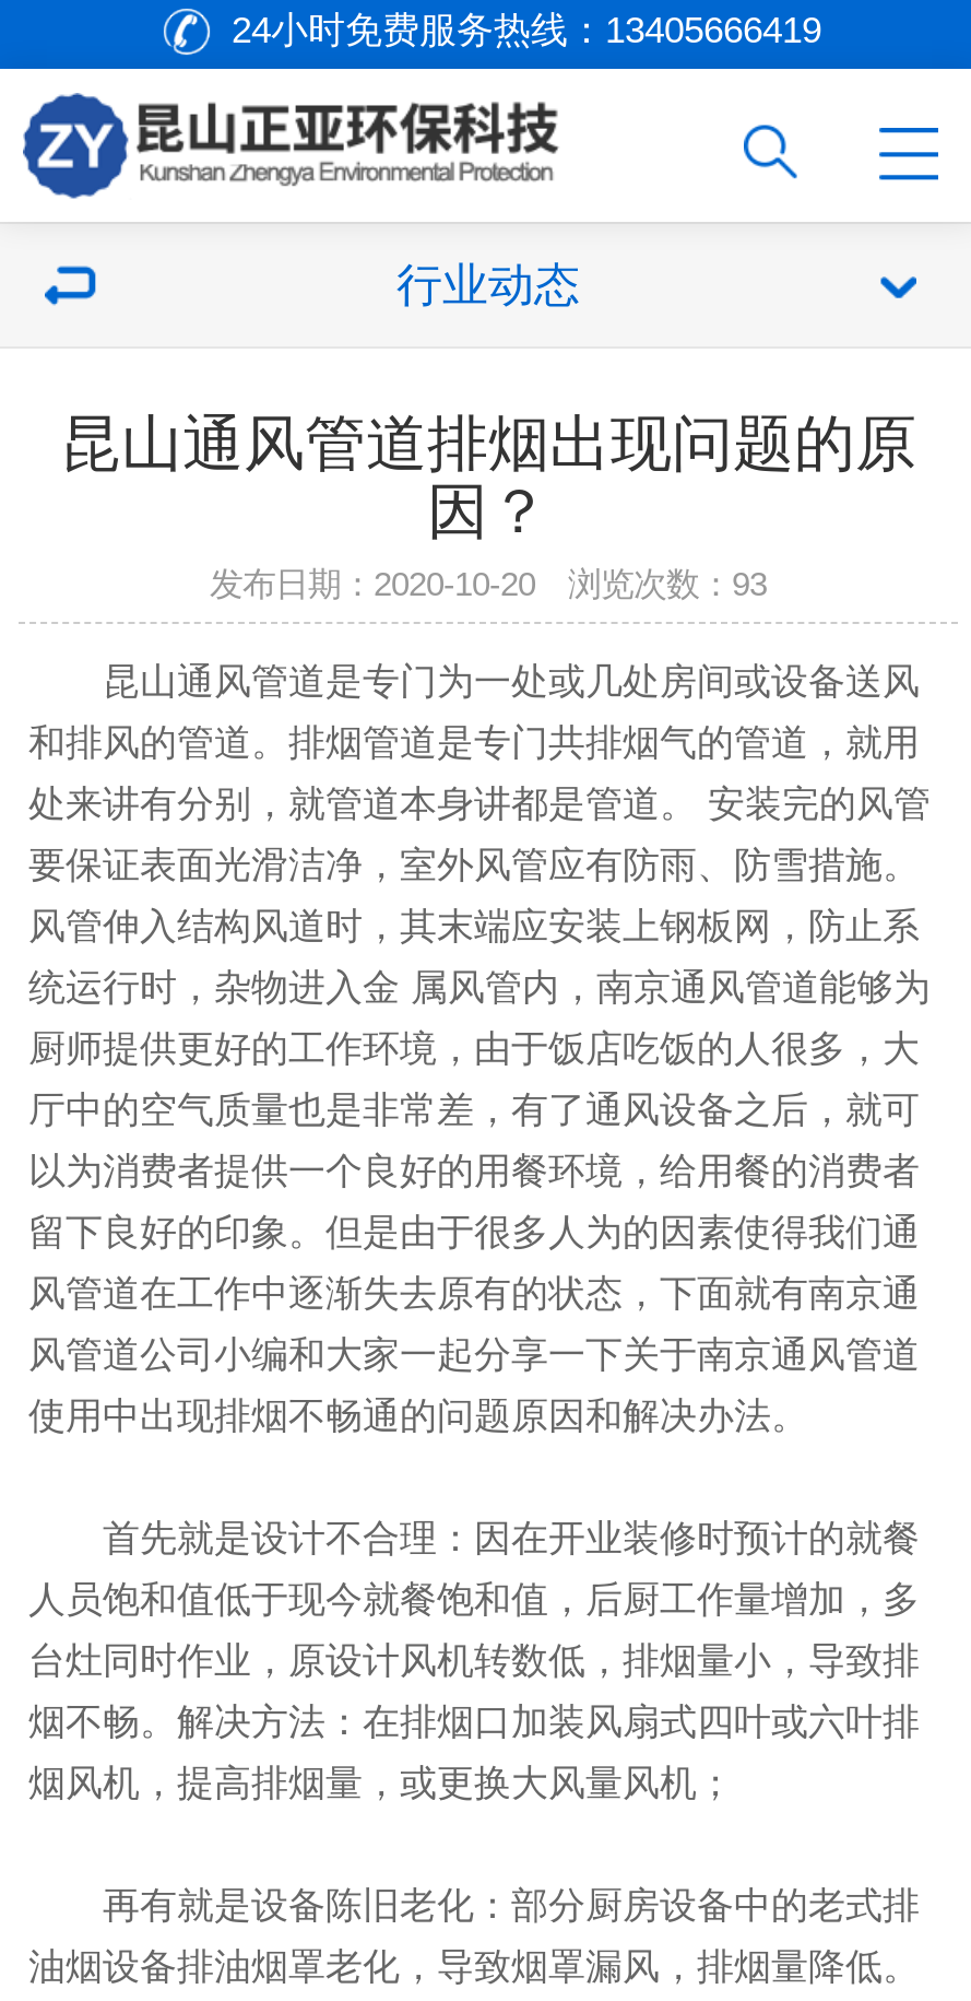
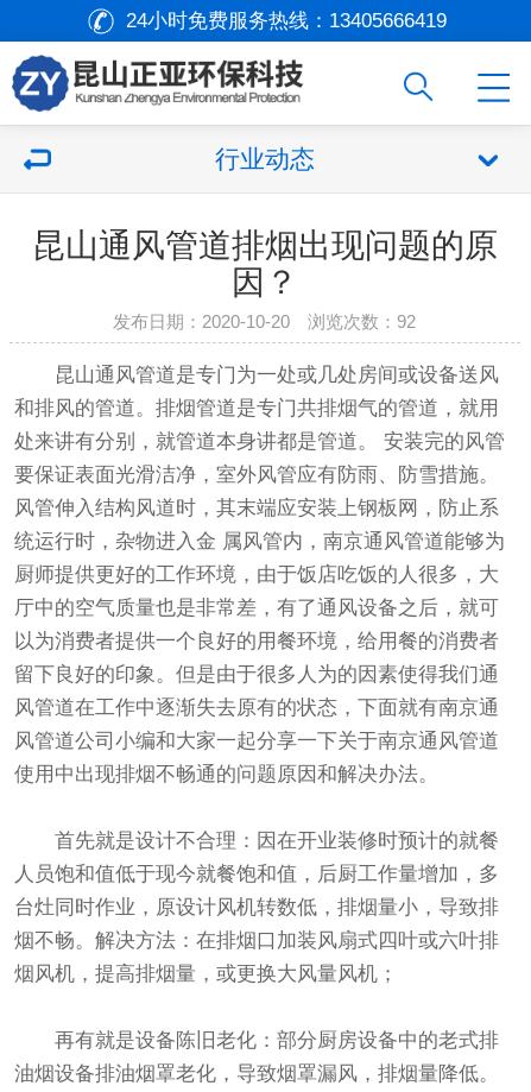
- 发布日期：2020-10-20 浏览次数：93
+ 发布日期：2020-10-20 浏览次数：92
